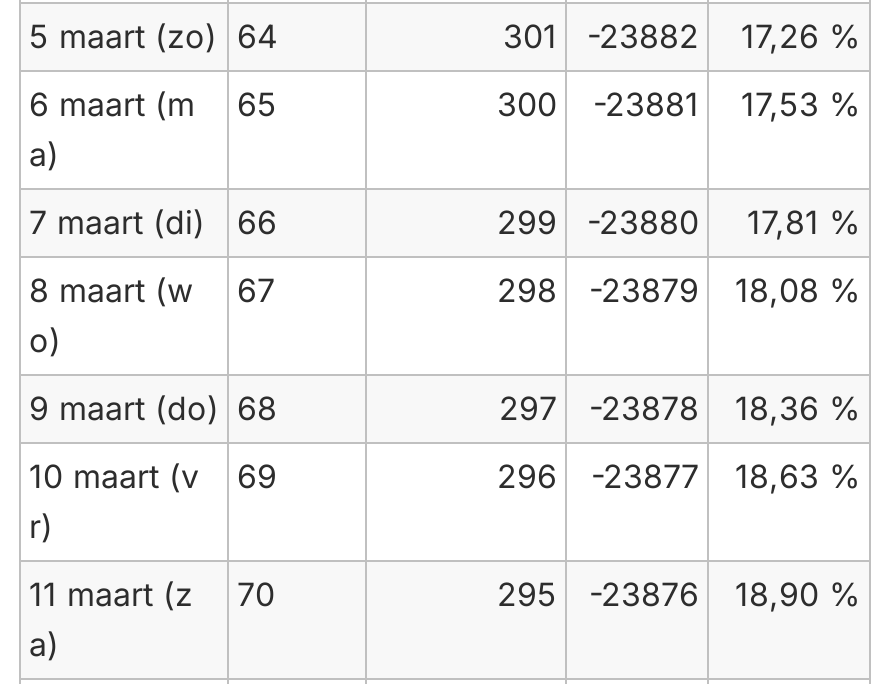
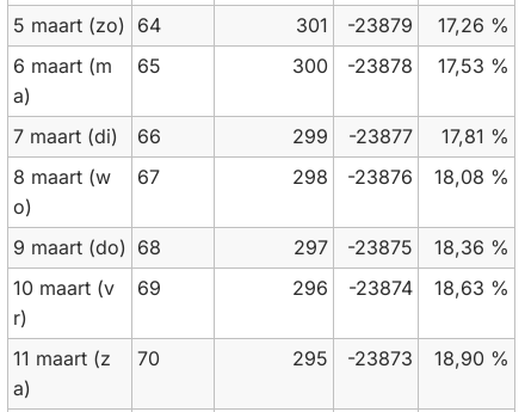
- 301 -23882 17,26 %
+ 301 -23879 17,26 %

- 300 -23881 17,53 %
+ 300 -23878 17,53 %

- 299 -23880 17,81 %
+ 299 -23877 17,81 %

- 298 -23879 18,08 %
+ 298 -23876 18,08 %

- 297 -23878 18,36 %
+ 297 -23875 18,36 %

- 296 -23877 18,63 %
+ 296 -23874 18,63 %

- 295 -23876 18,90 %
+ 295 -23873 18,90 %
